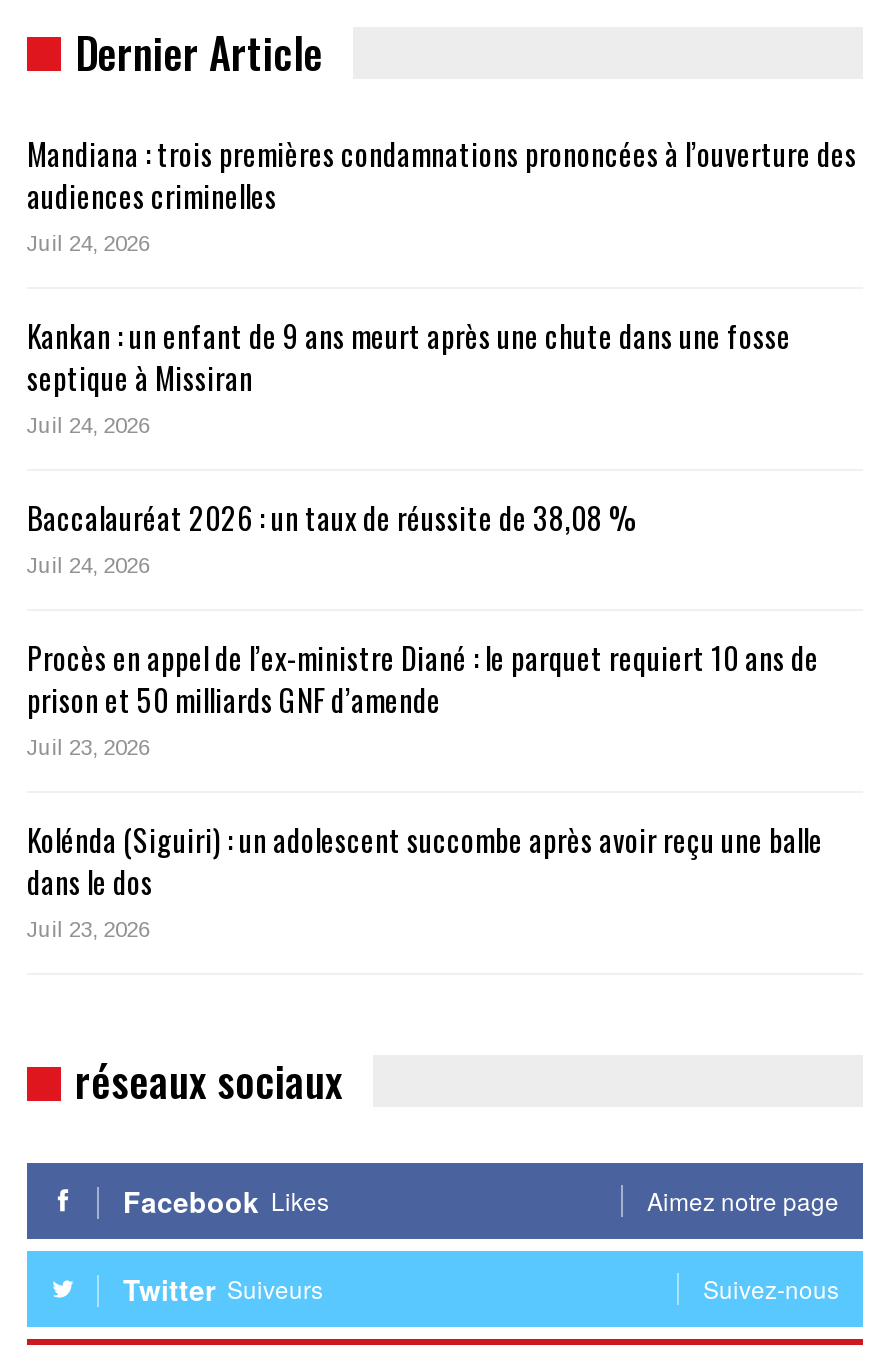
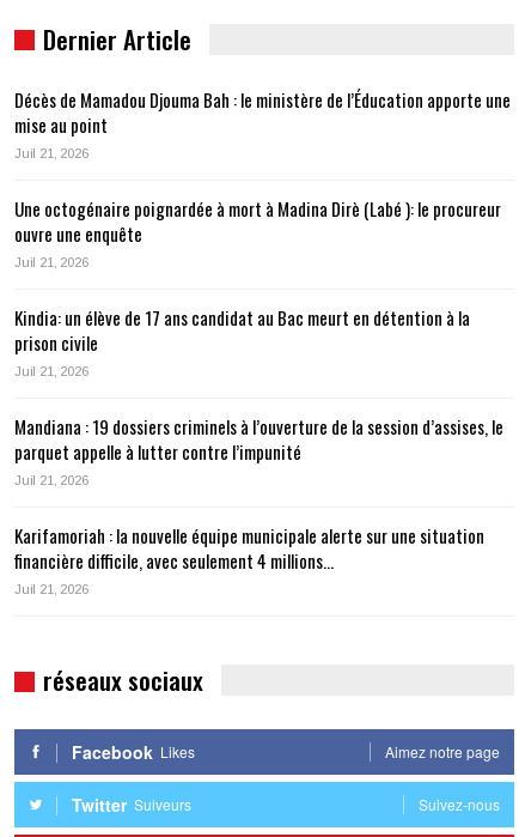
- Mandiana : trois premières condamnations prononcées à l’ouverture des
- audiences criminelles
- Juil 24, 2026
+ Décès de Mamadou Djouma Bah : le ministère de l’Éducation apporte une
+ mise au point
+ Juil 21, 2026

- Kankan : un enfant de 9 ans meurt après une chute dans une fosse
- septique à Missiran
- Juil 24, 2026
+ Une octogénaire poignardée à mort à Madina Dirè (Labé ): le procureur
+ ouvre une enquête
+ Juil 21, 2026

- Baccalauréat 2026 : un taux de réussite de 38,08 %
- Juil 24, 2026
+ Kindia: un élève de 17 ans candidat au Bac meurt en détention à la
+ prison civile
+ Juil 21, 2026

- Procès en appel de l’ex-ministre Diané : le parquet requiert 10 ans de
- prison et 50 milliards GNF d’amende
- Juil 23, 2026
+ Mandiana : 19 dossiers criminels à l’ouverture de la session d’assises, le
+ parquet appelle à lutter contre l’impunité
+ Juil 21, 2026

- Kolénda (Siguiri) : un adolescent succombe après avoir reçu une balle
- dans le dos
- Juil 23, 2026
+ Karifamoriah : la nouvelle équipe municipale alerte sur une situation
+ financière difficile, avec seulement 4 millions…
+ Juil 21, 2026
